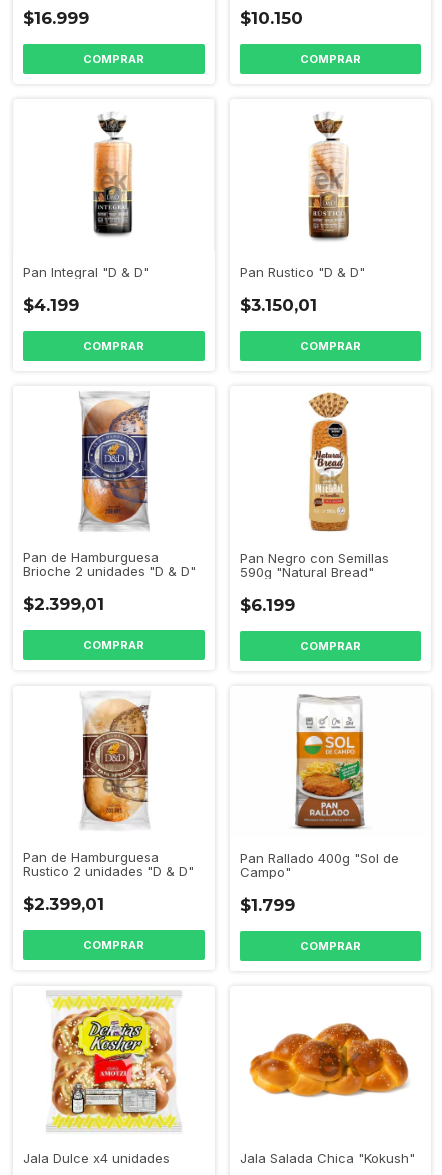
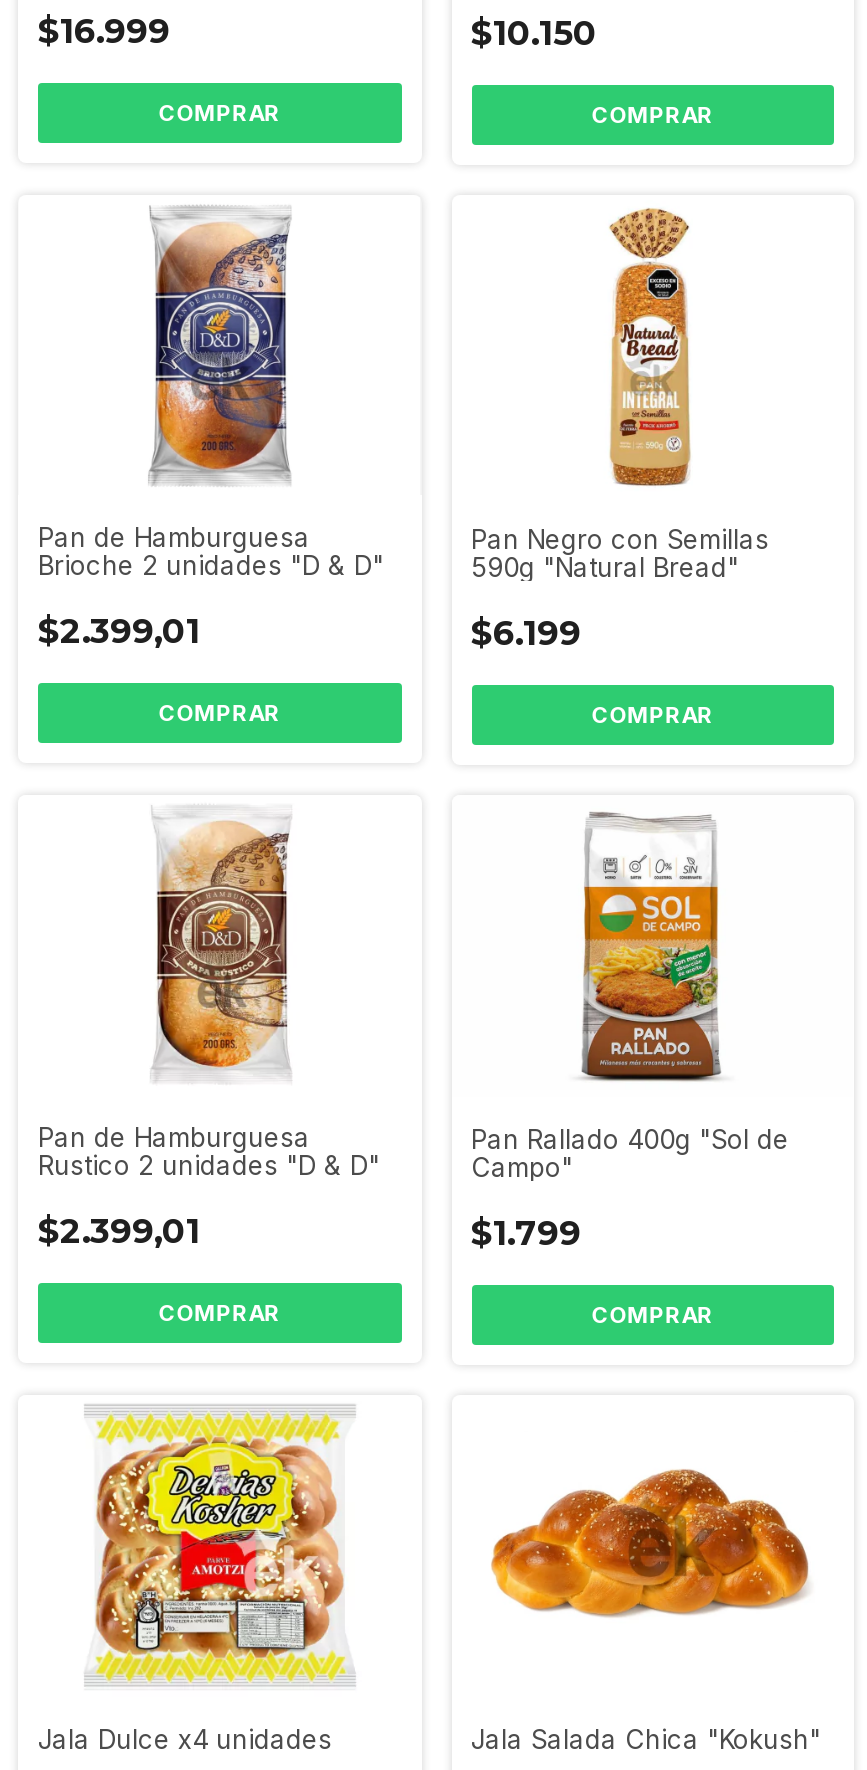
- [image]
- Pan Integral "D & D"
- $4.199

- [image]
- Pan Rustico "D & D"
- $3.150,01
